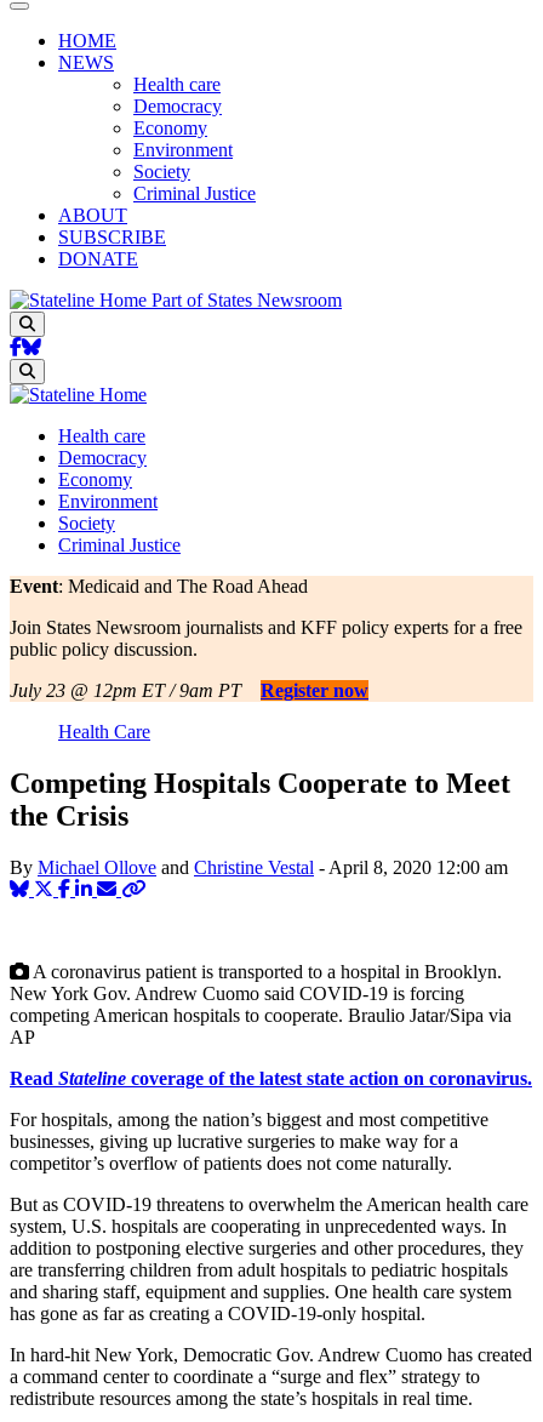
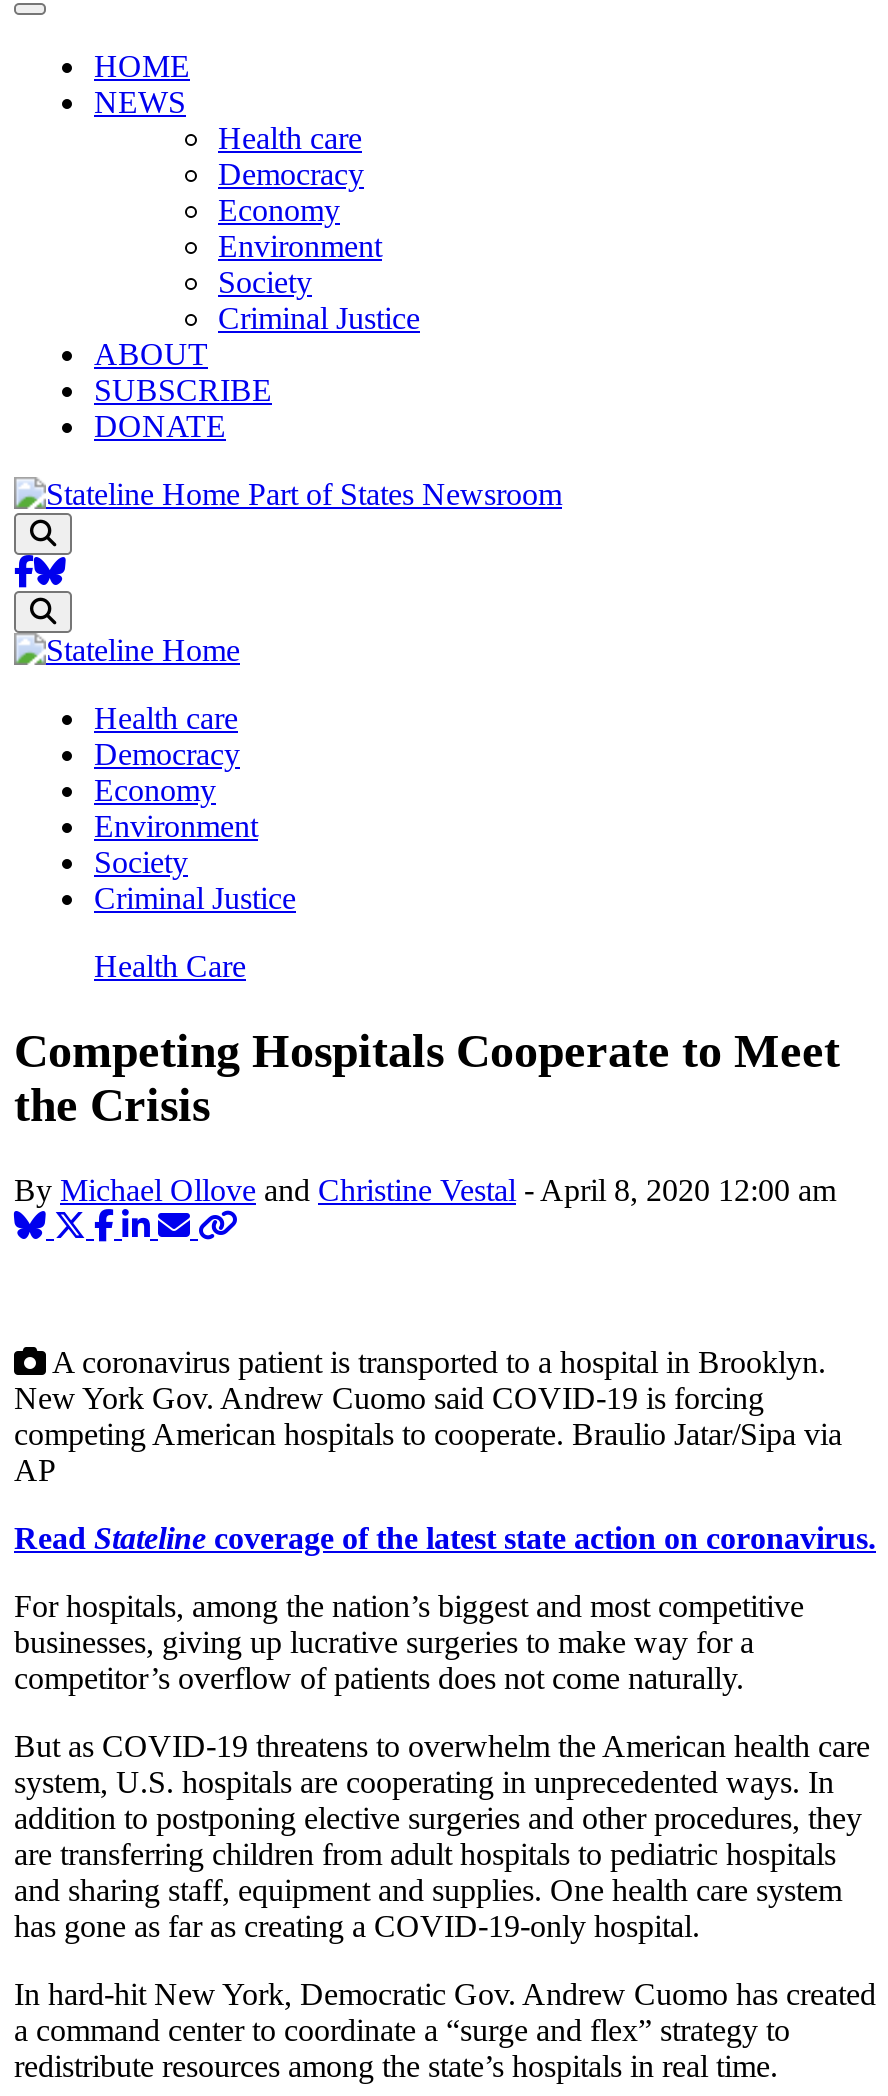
- Event: Medicaid and The Road Ahead
- Join States Newsroom journalists and KFF policy experts for a free
- public policy discussion.
- July 23 @ 12pm ET / 9am PT
- Register now
